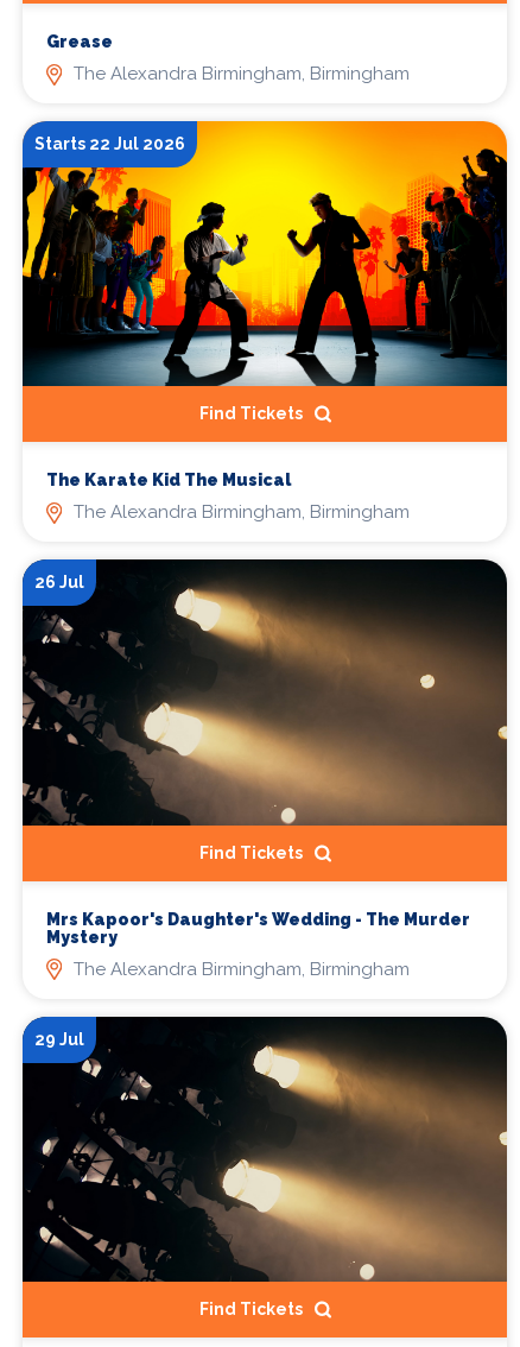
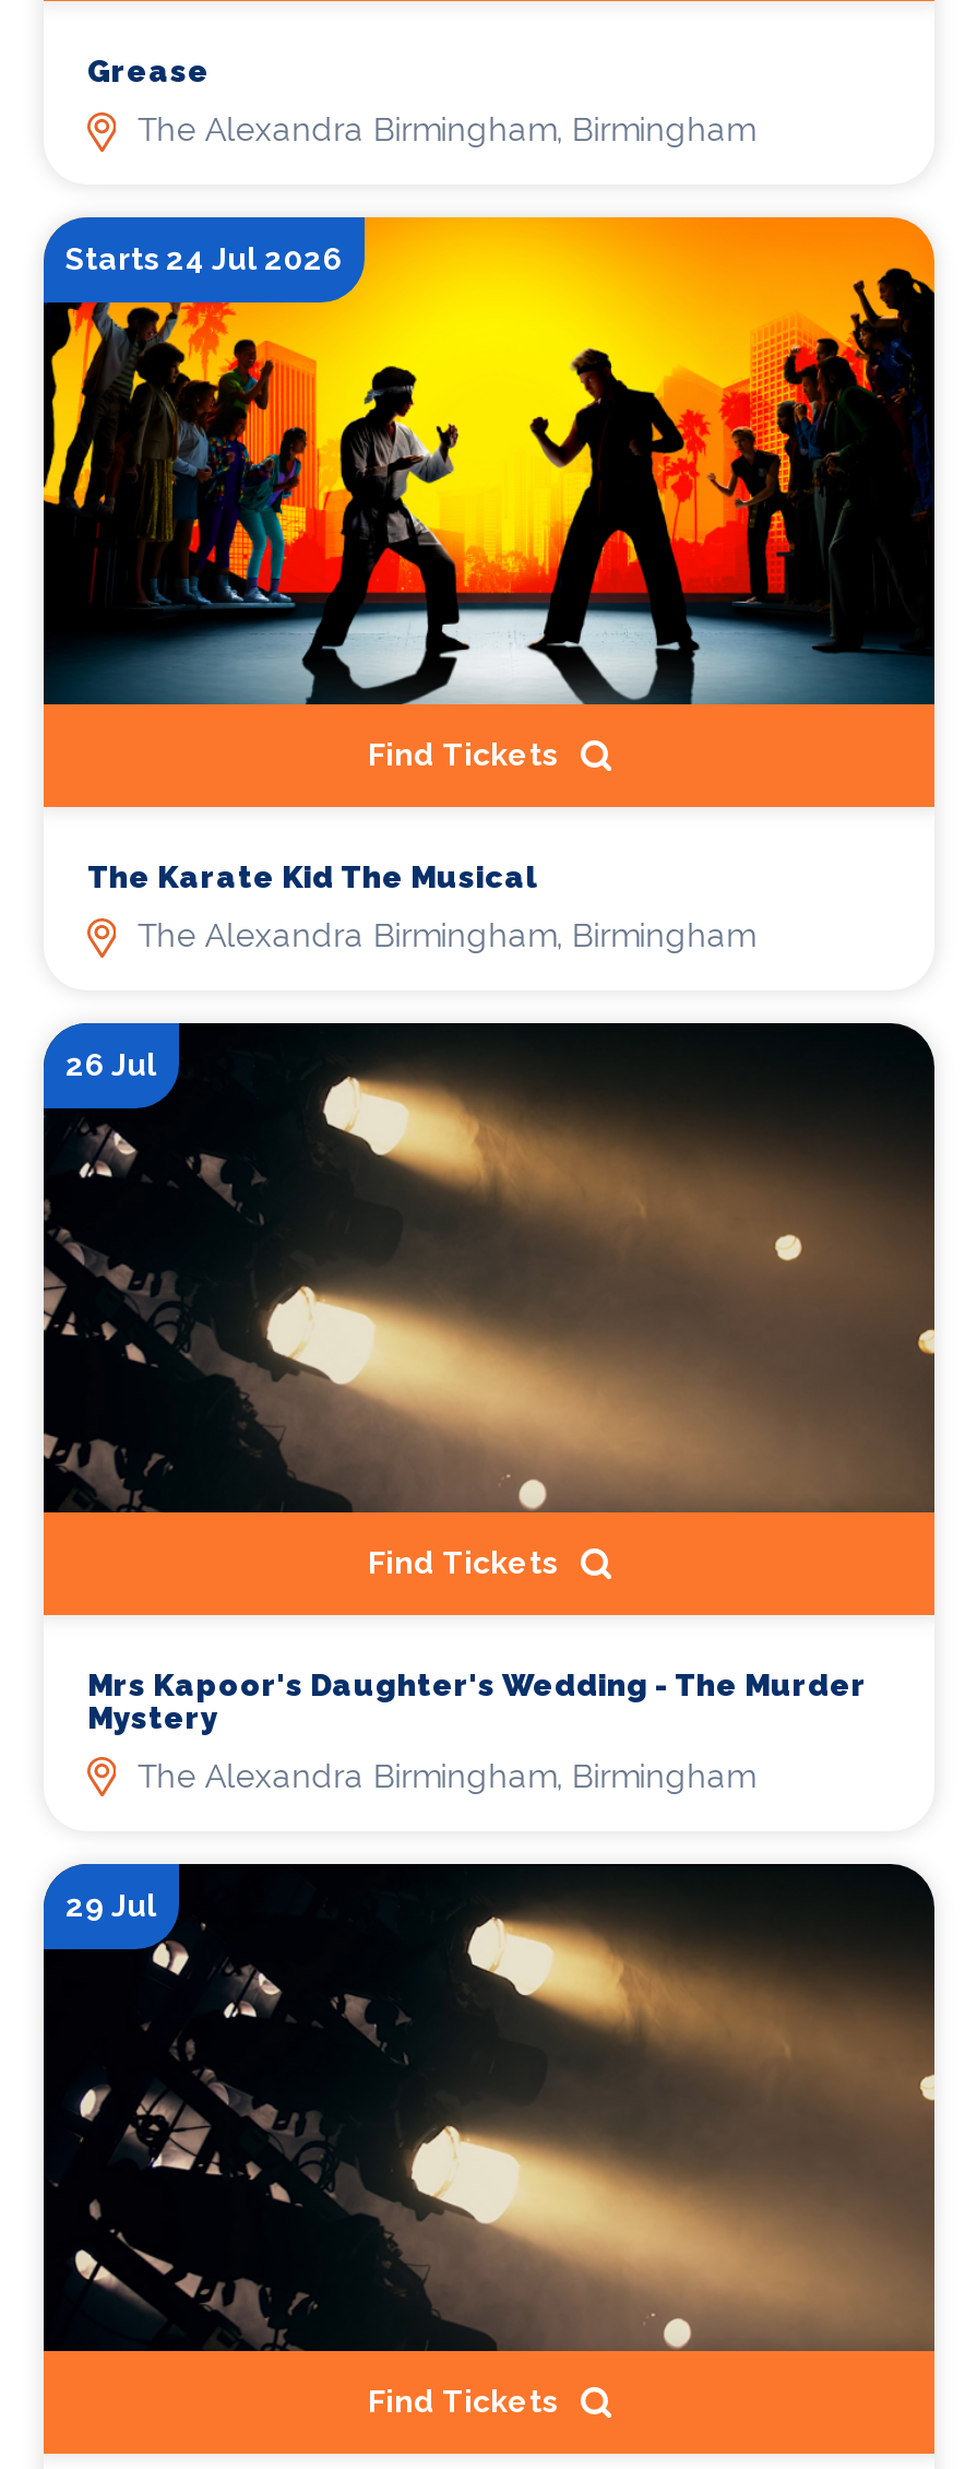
- Starts 22 Jul 2026
+ Starts 24 Jul 2026
